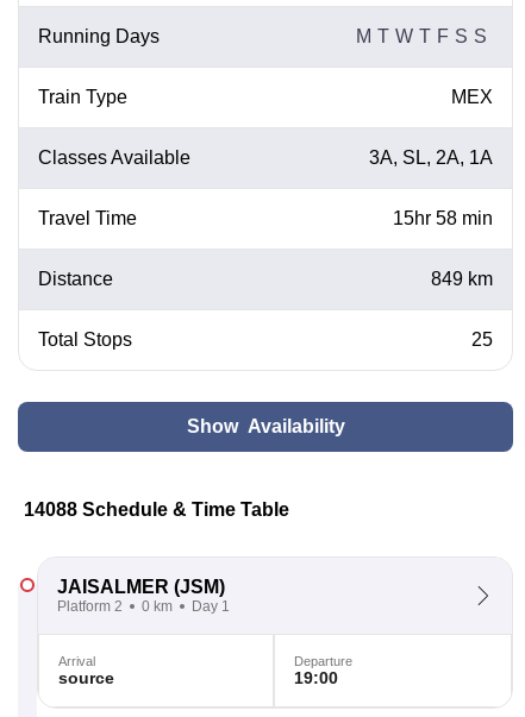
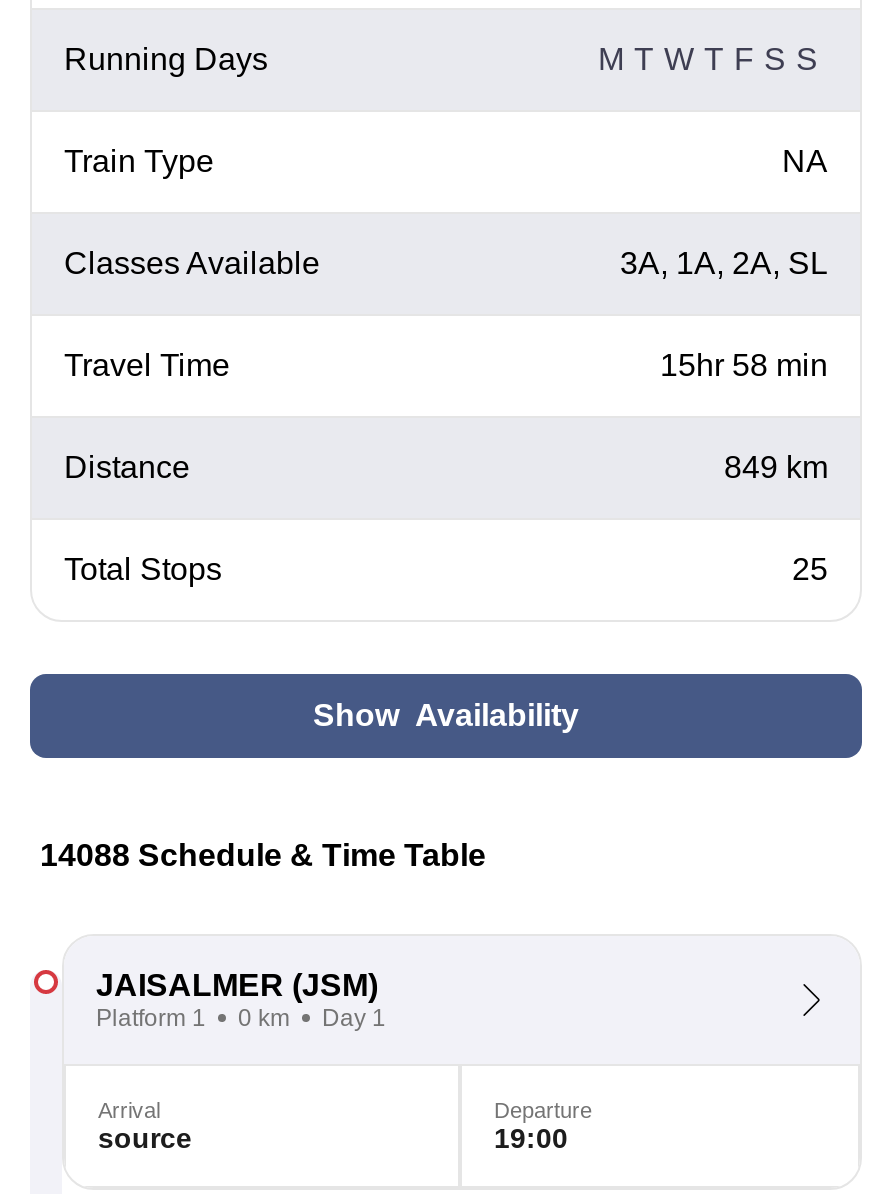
- MEX
+ NA

- 3A, SL, 2A, 1A
+ 3A, 1A, 2A, SL

- Platform 2 0 km Day 1
+ Platform 1 0 km Day 1
